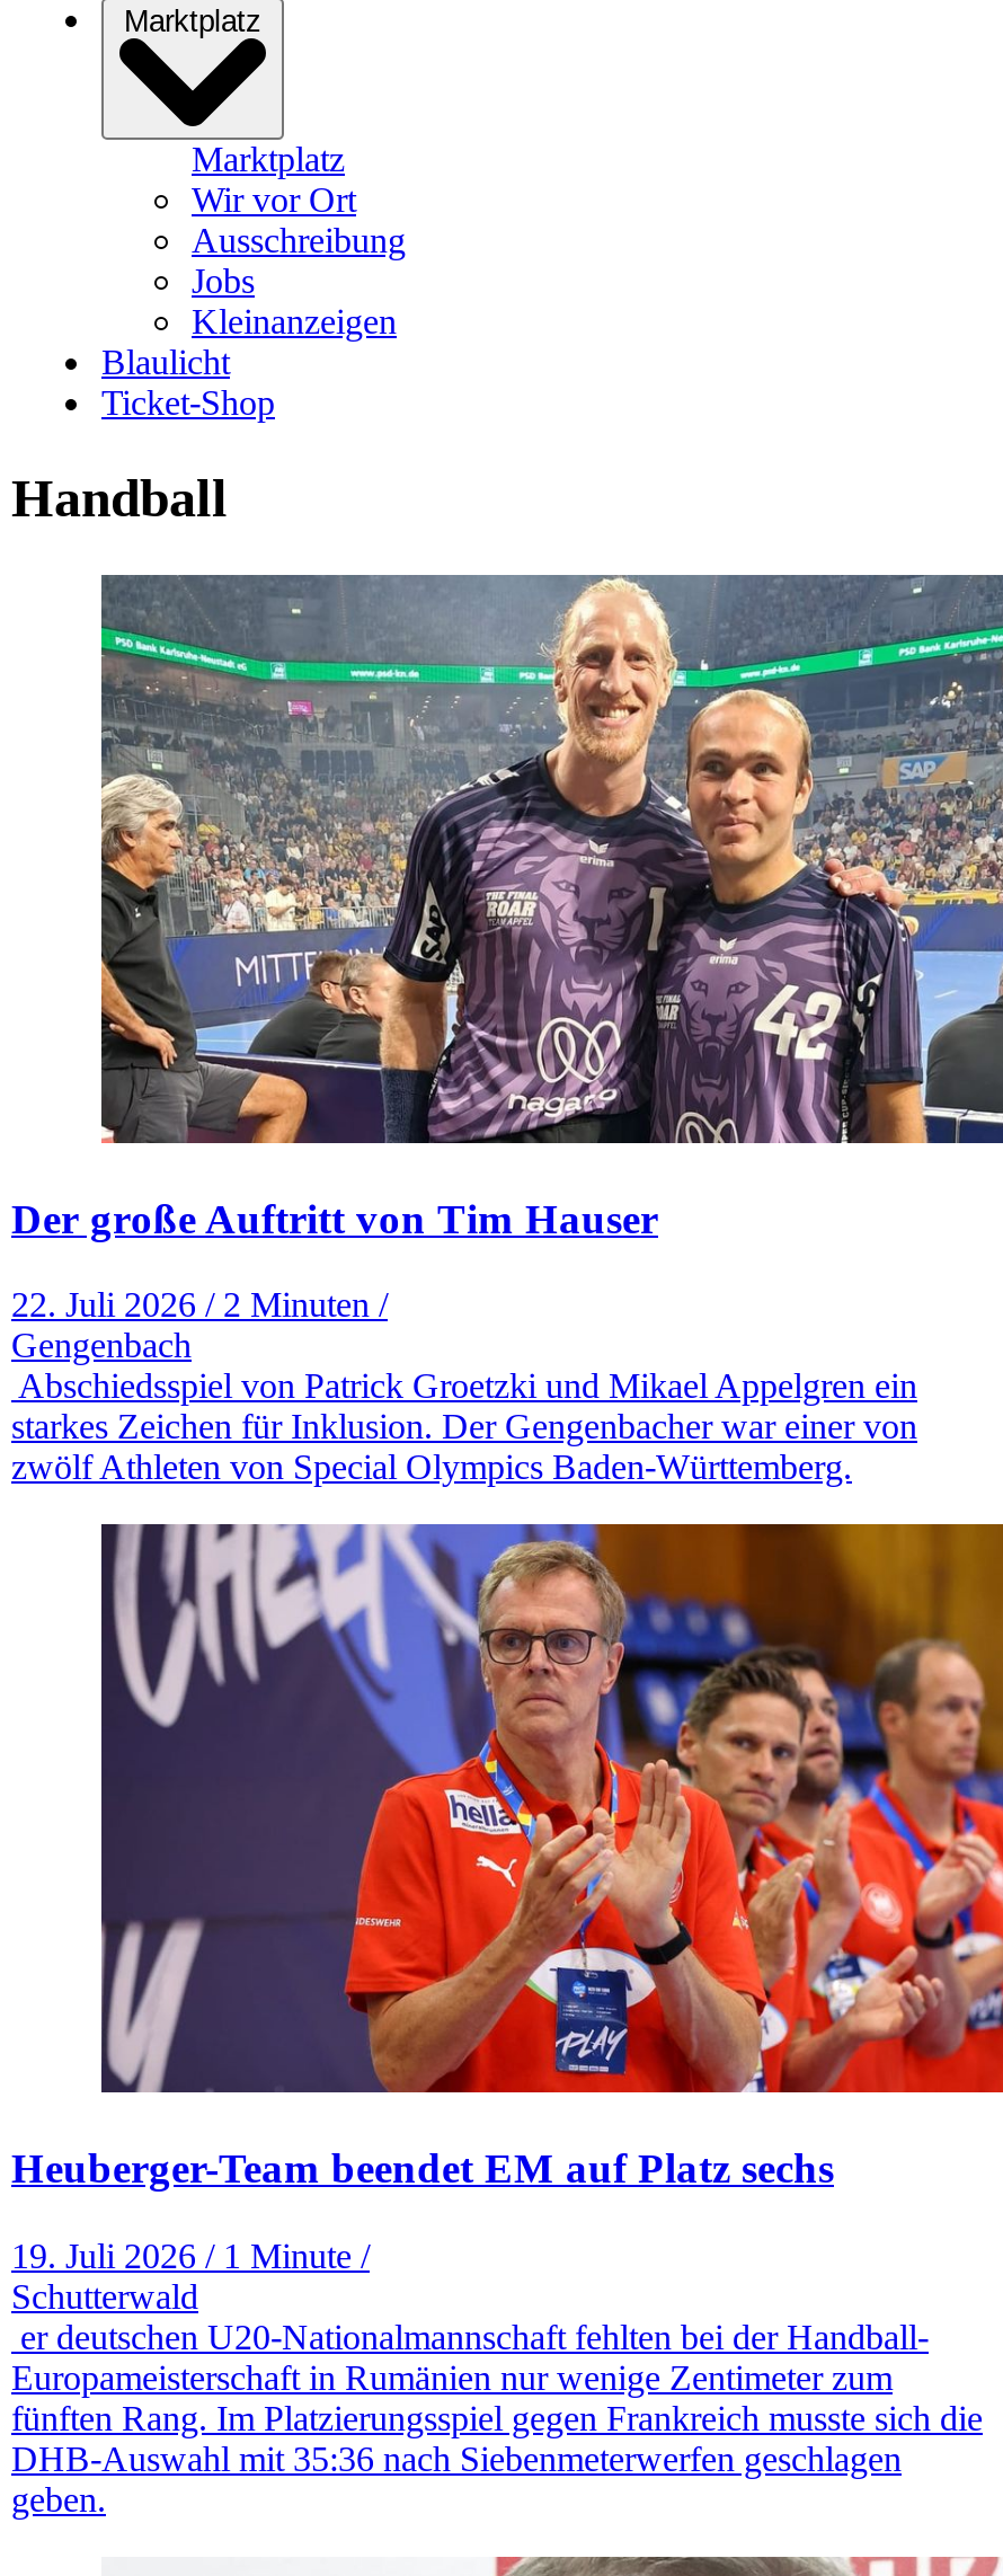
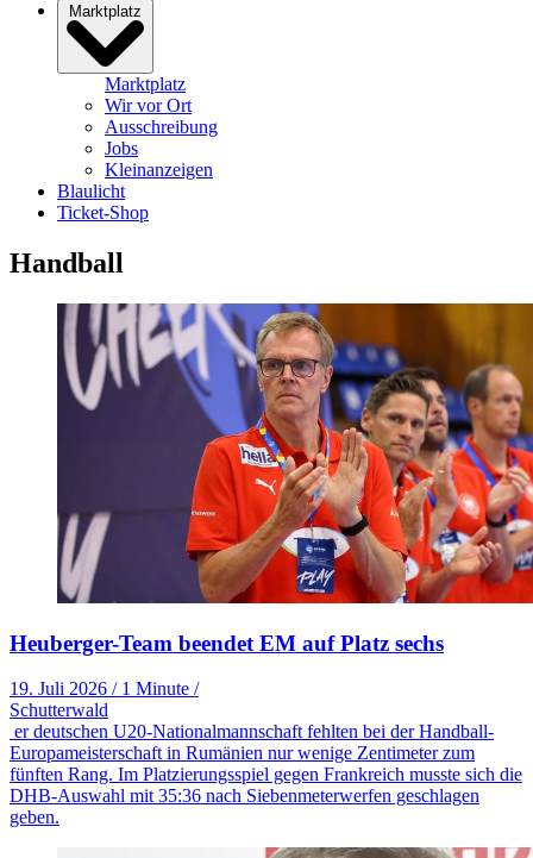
- [image]
- Der große Auftritt von Tim Hauser
- 22. Juli 2026 / 2 Minuten /
- Gengenbach
- Abschiedsspiel von Patrick Groetzki und Mikael Appelgren ein
- starkes Zeichen für Inklusion. Der Gengenbacher war einer von
- zwölf Athleten von Special Olympics Baden-Württemberg.
